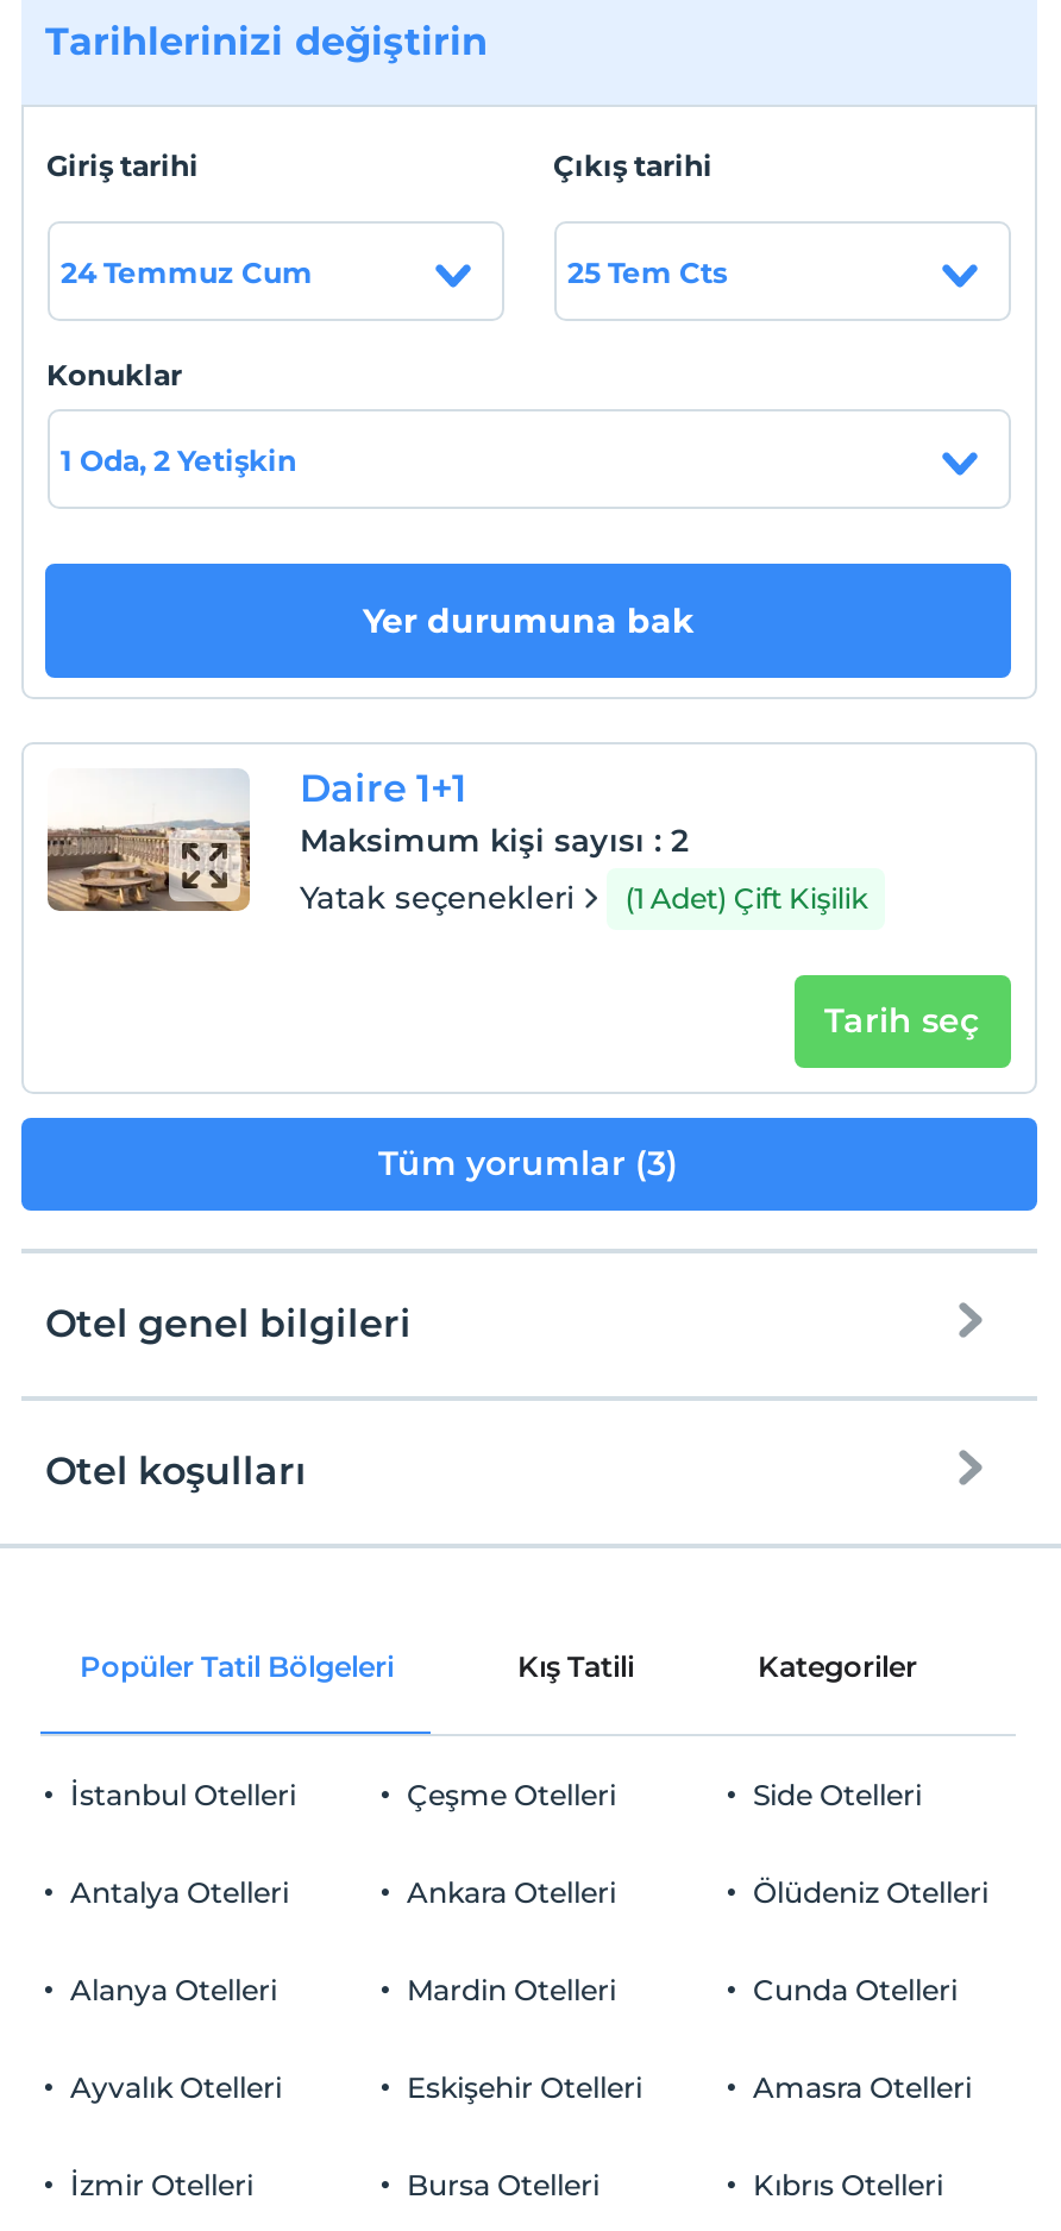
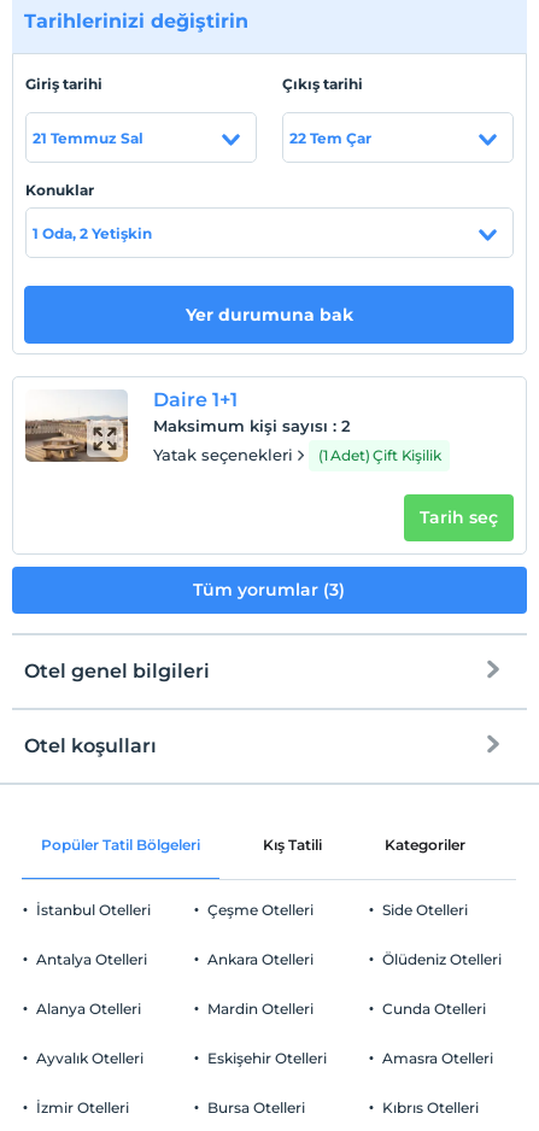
- 24 Temmuz Cum
+ 21 Temmuz Sal

- 25 Tem Cts
+ 22 Tem Çar
